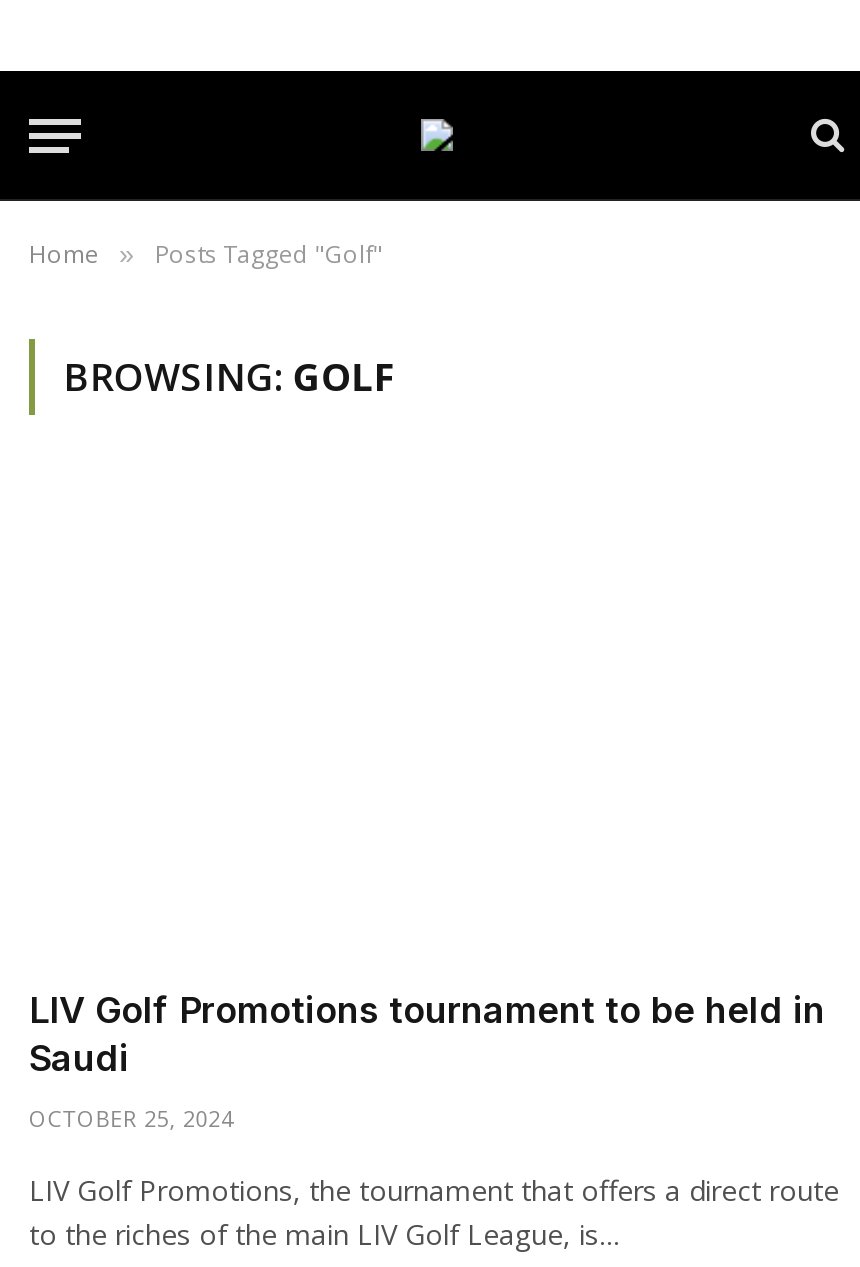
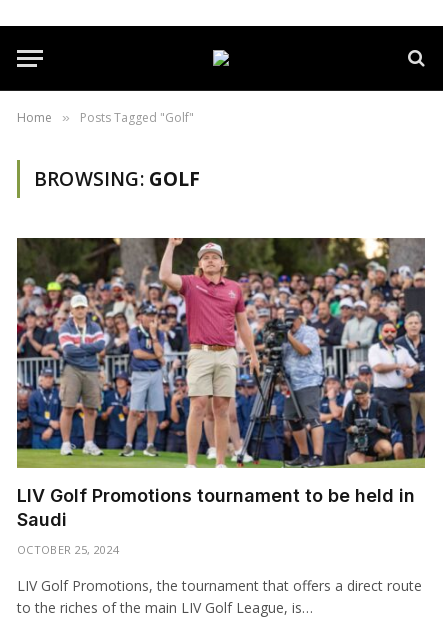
+ [image]
